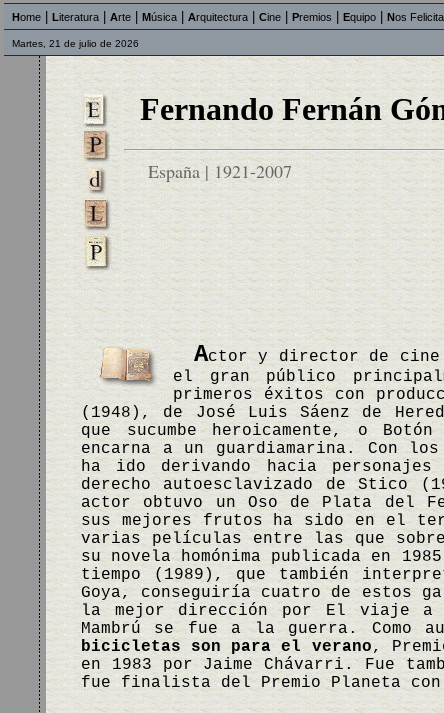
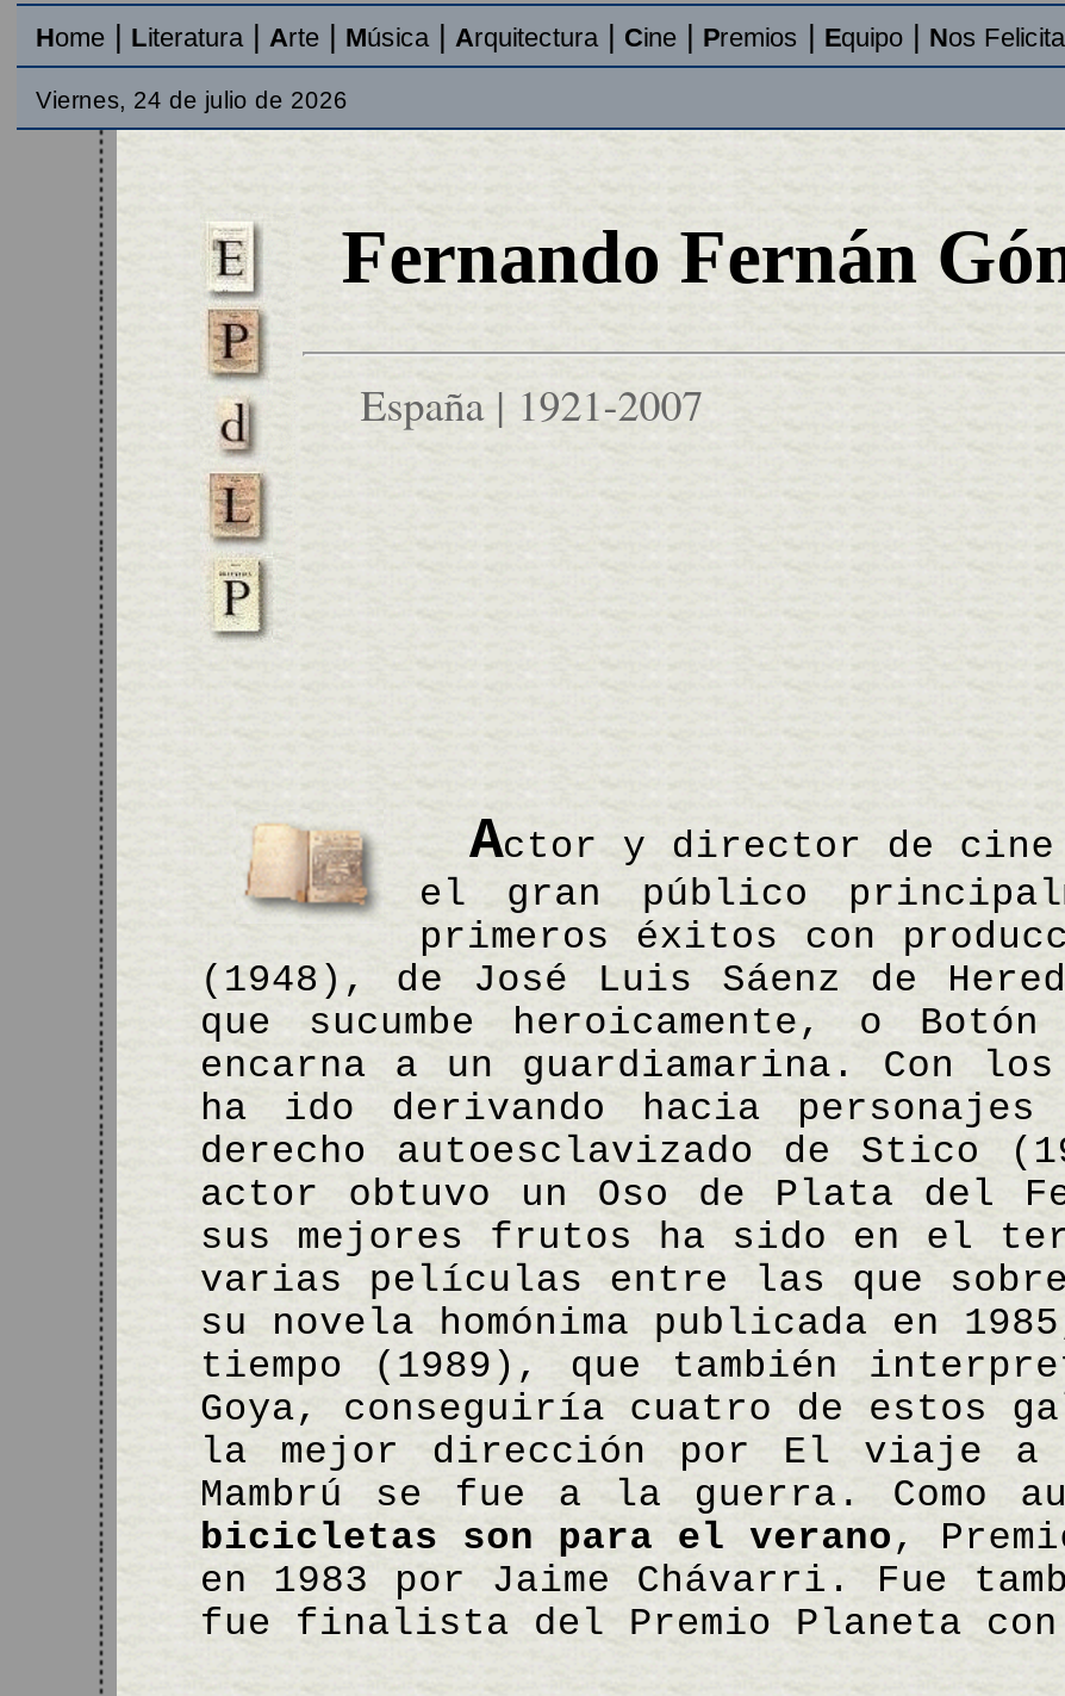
- Martes, 21 de julio de 2026
+ Viernes, 24 de julio de 2026
